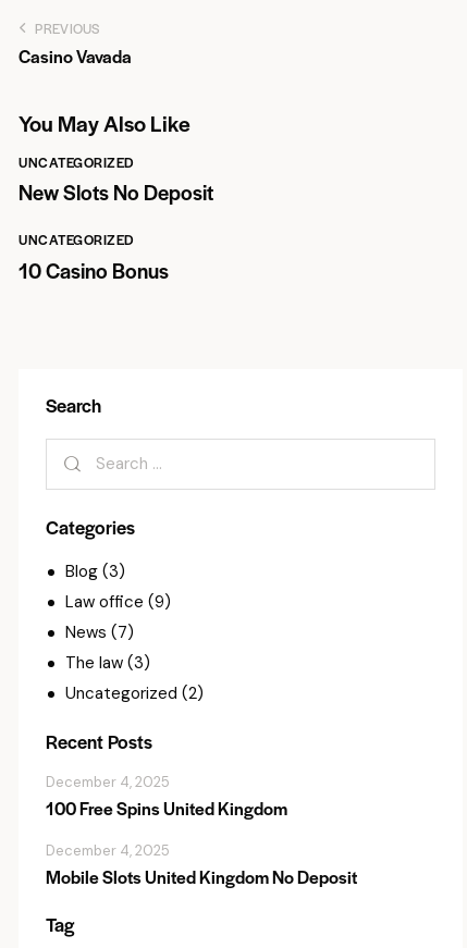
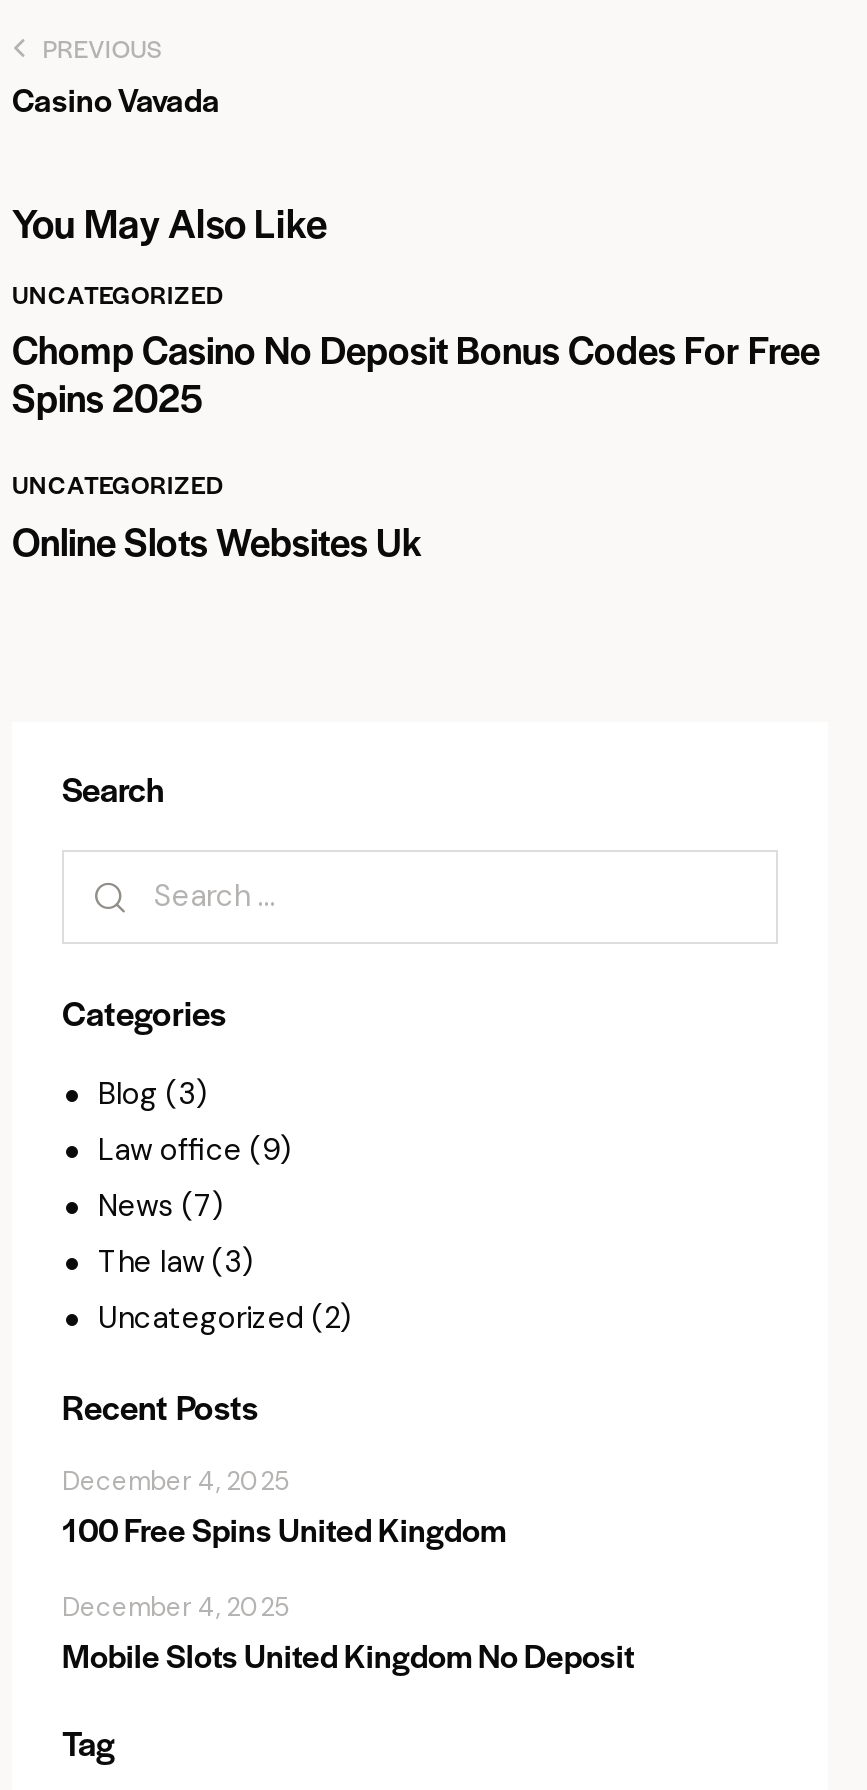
- New Slots No Deposit
+ Chomp Casino No Deposit Bonus Codes For Free
+ Spins 2025

- 10 Casino Bonus
+ Online Slots Websites Uk
